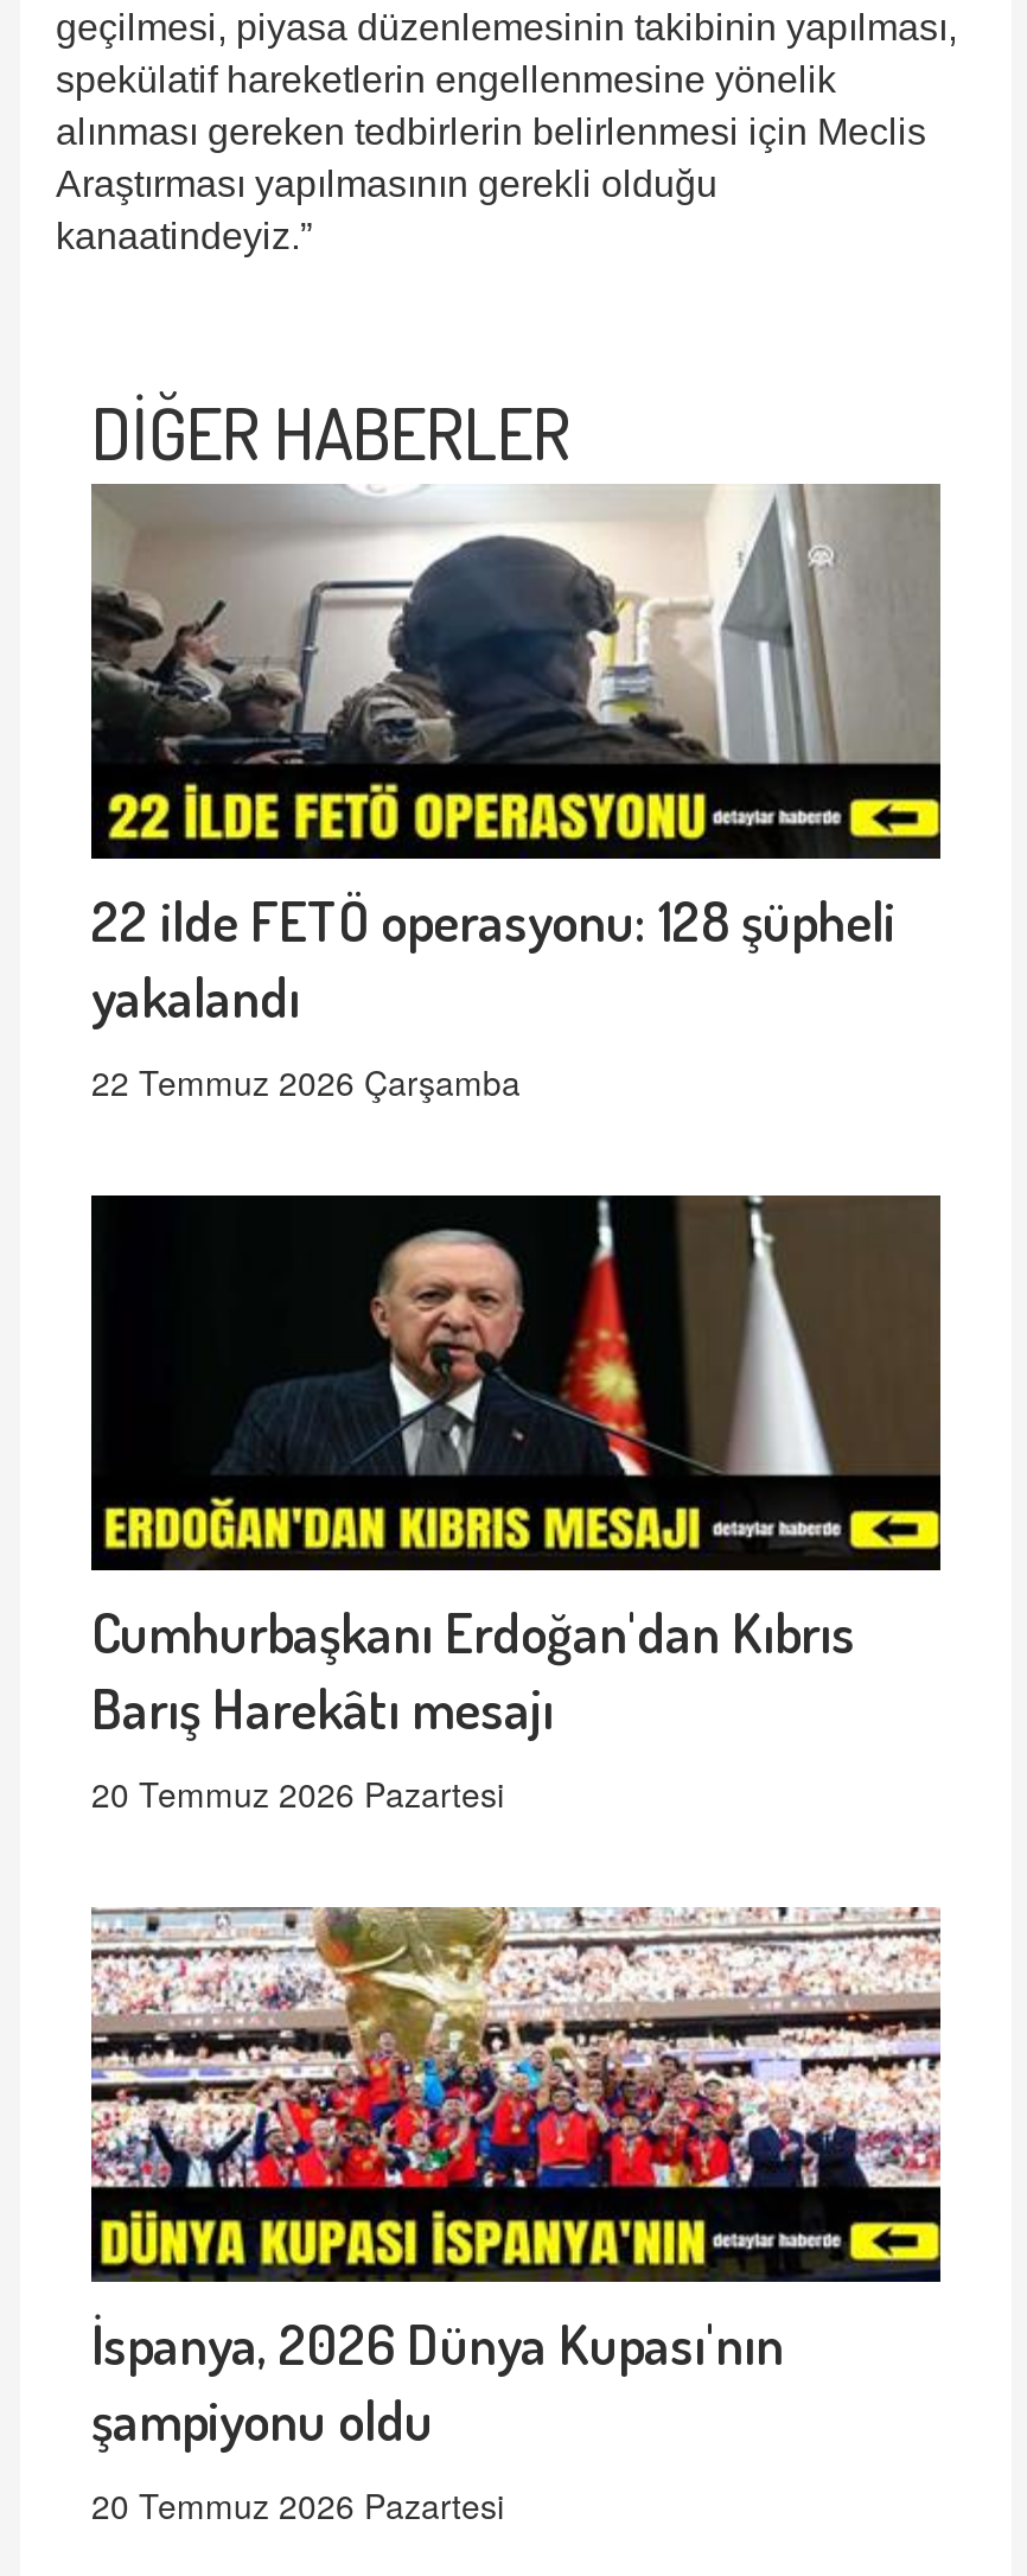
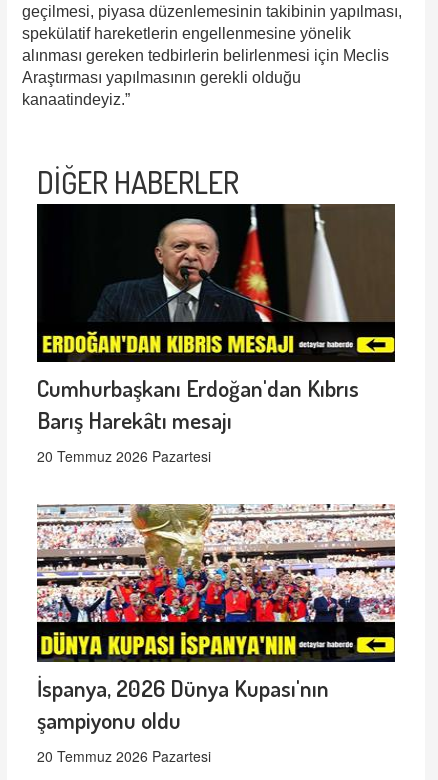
- [image]
- 22 ilde FETÖ operasyonu: 128 şüpheli
- yakalandı
- 22 Temmuz 2026 Çarşamba
